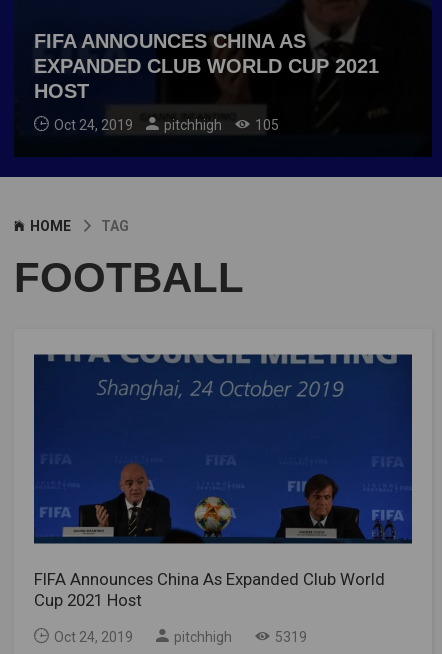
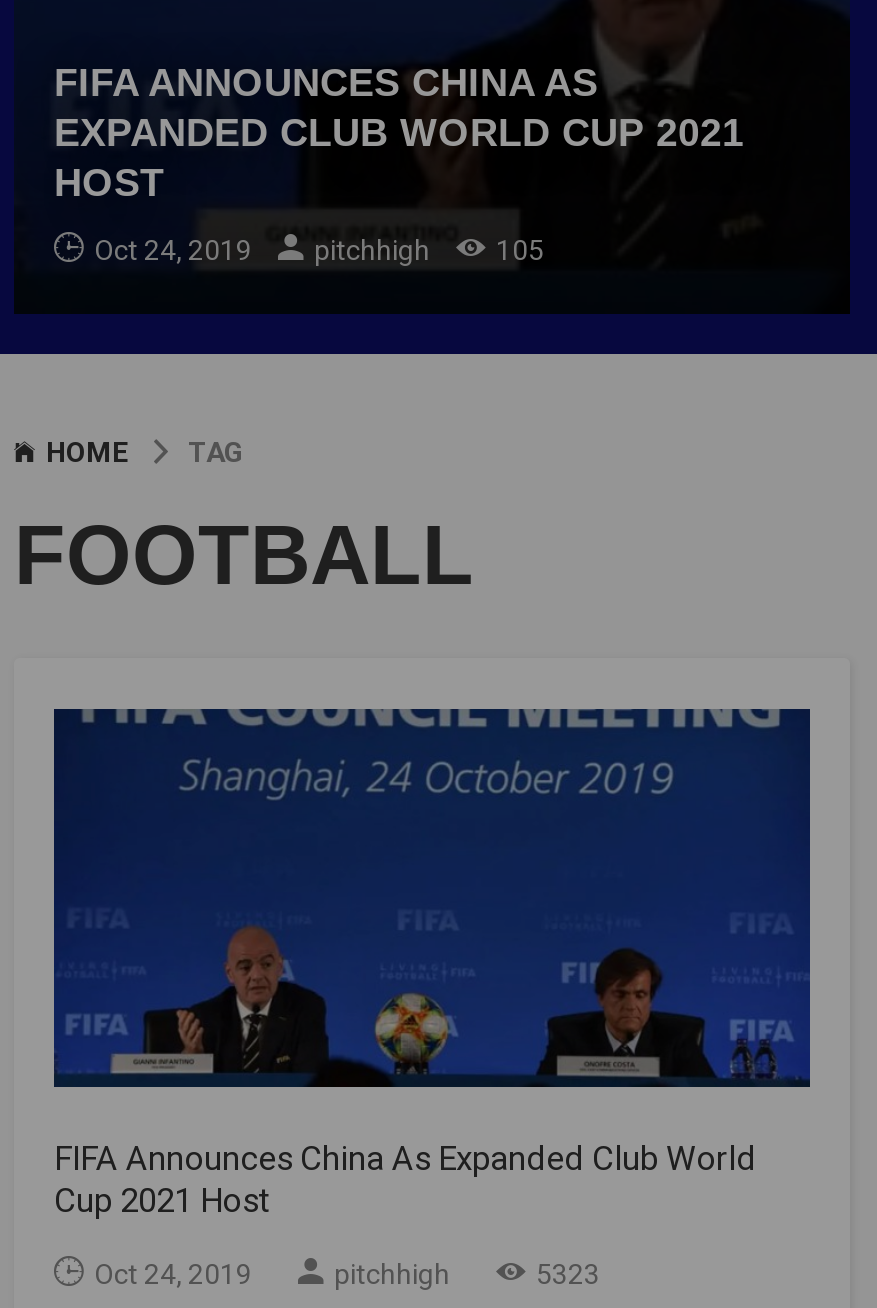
- 5319
+ 5323
